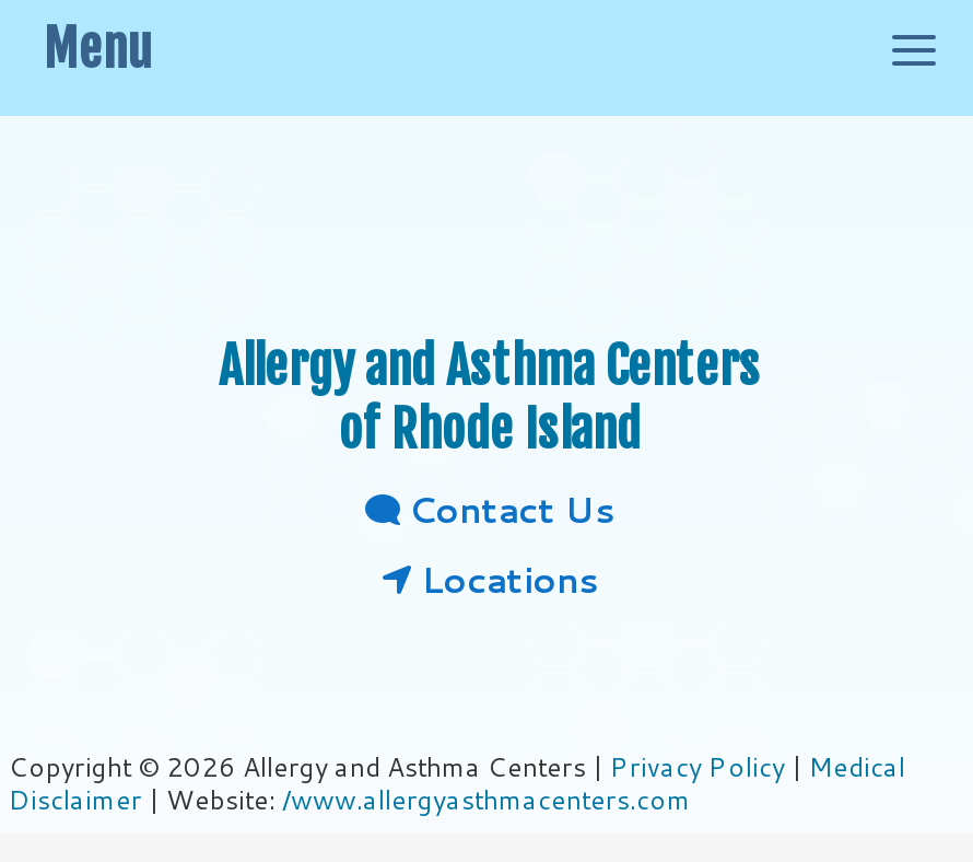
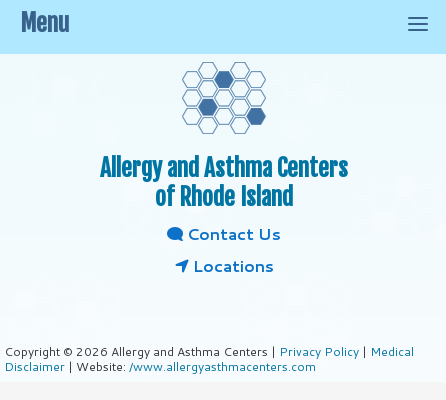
+ [image]
